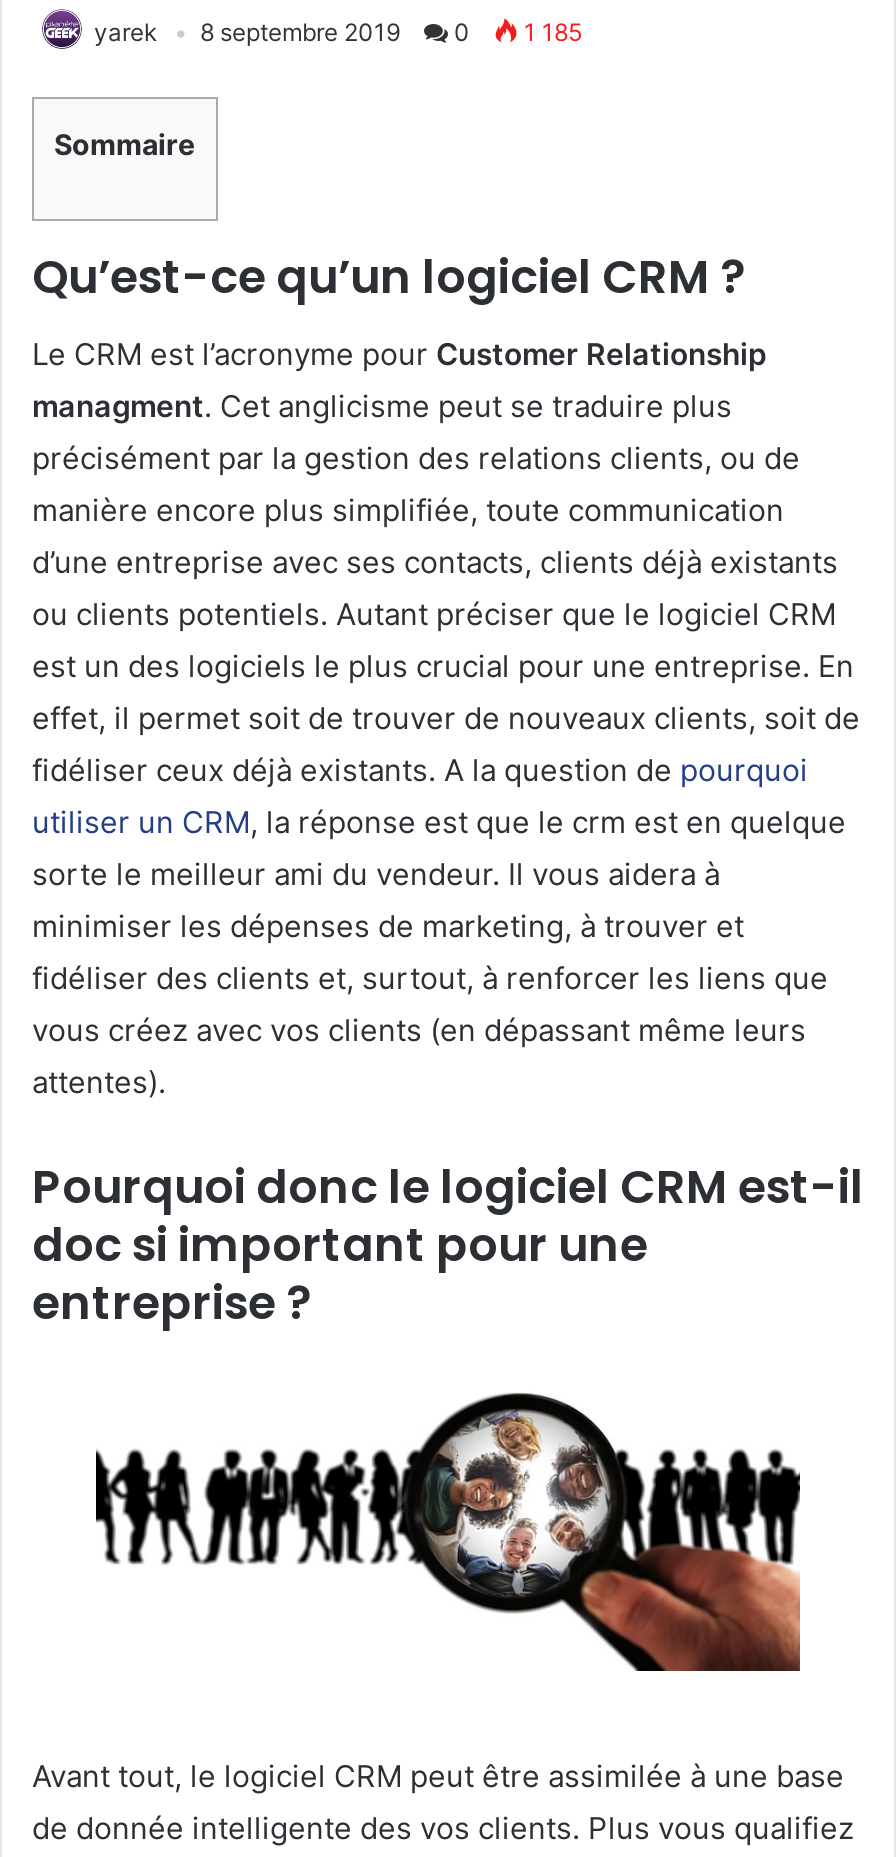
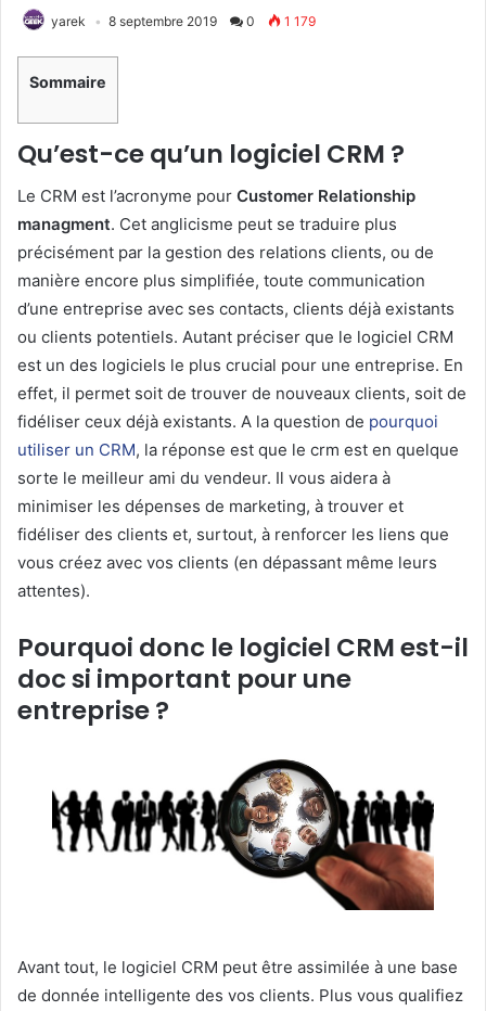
- yarek 8 septembre 2019 0 1 185
+ yarek 8 septembre 2019 0 1 179
